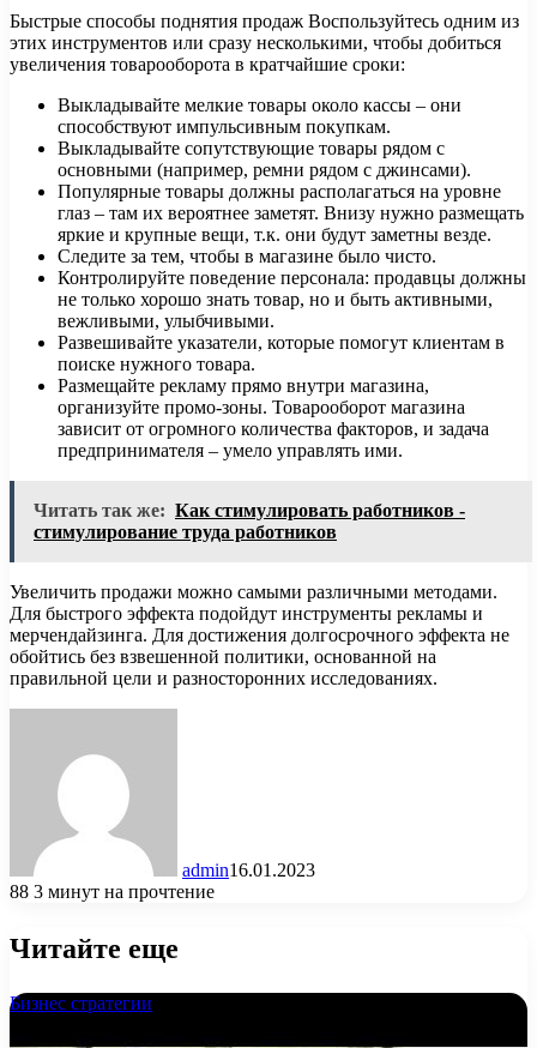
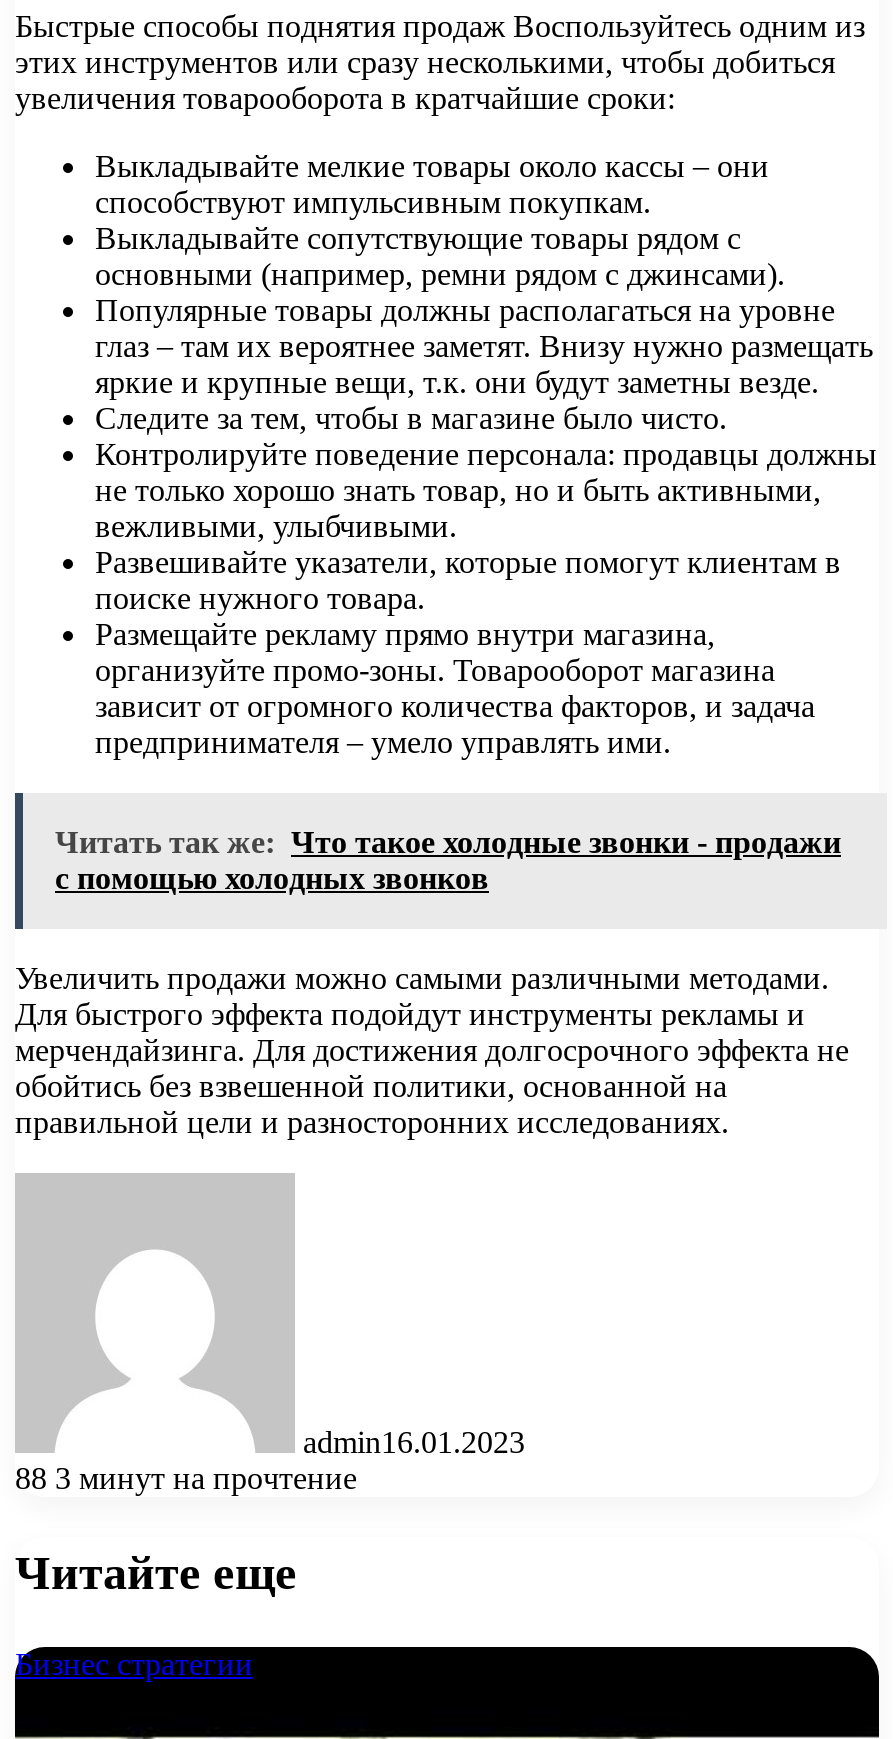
- Читать так же: Как стимулировать работников -
- стимулирование труда работников
+ Читать так же: Что такое холодные звонки - продажи
+ с помощью холодных звонков
